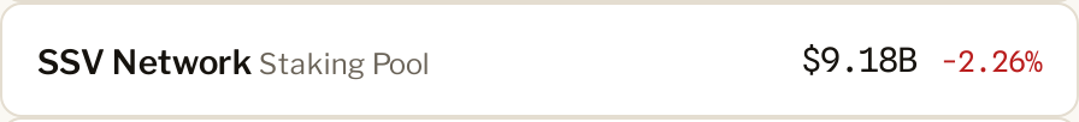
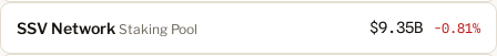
- $9.18B
- -2.26%
+ $9.35B
+ -0.81%
